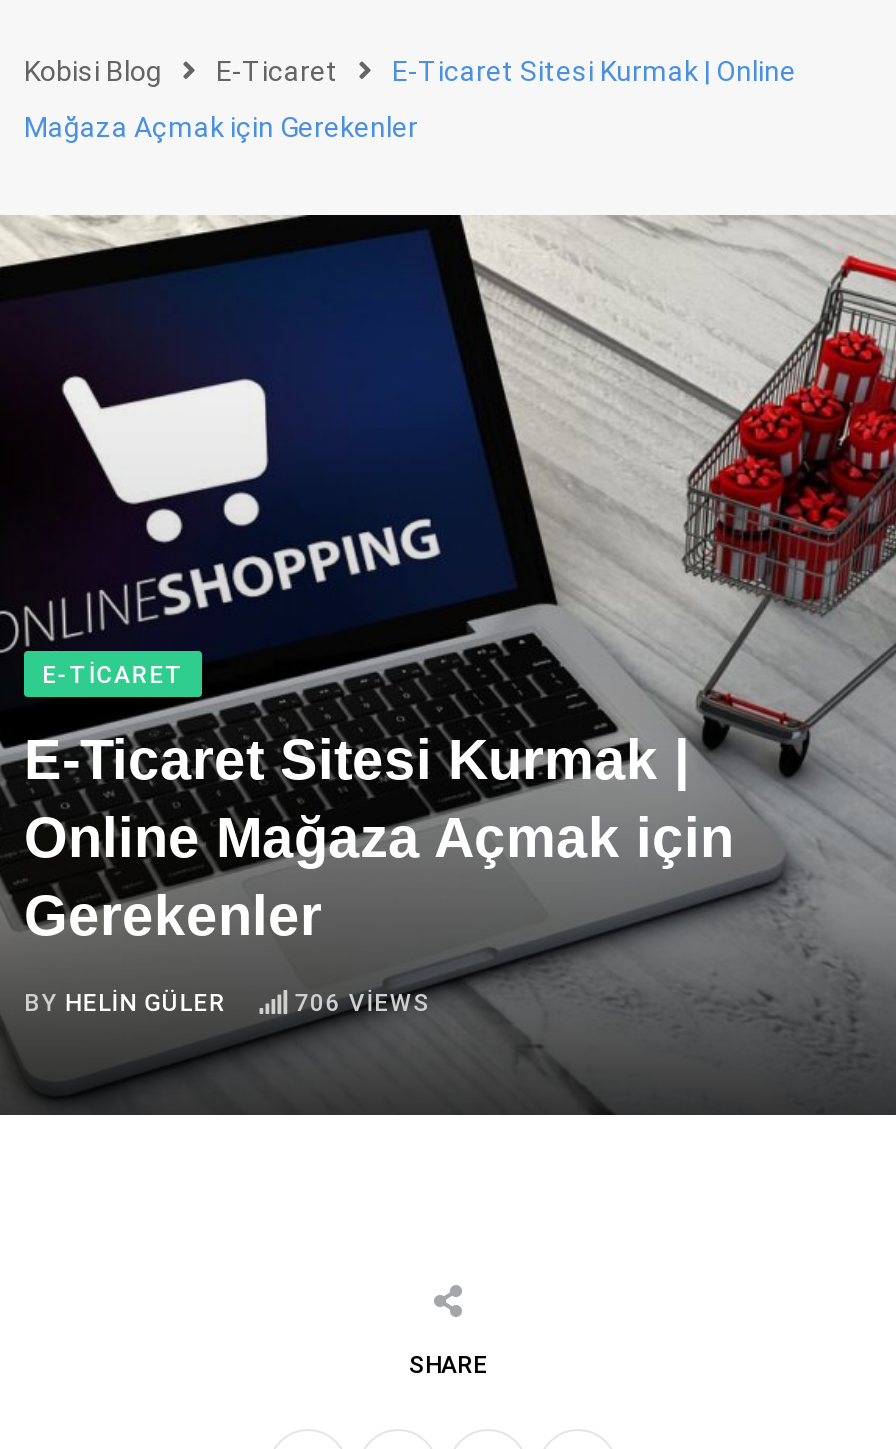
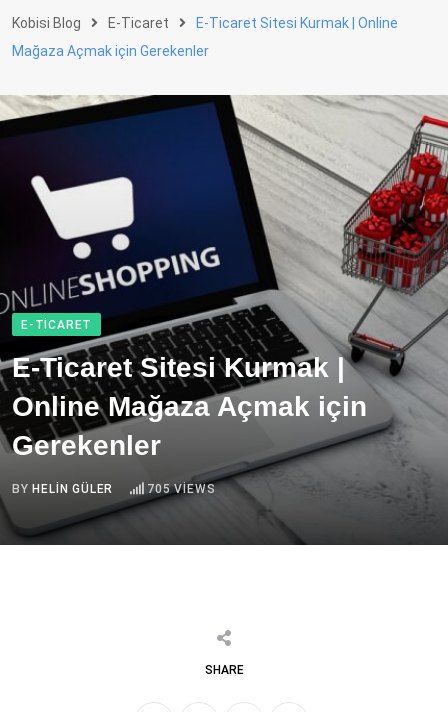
- 706 VIEWS
+ 705 VIEWS
